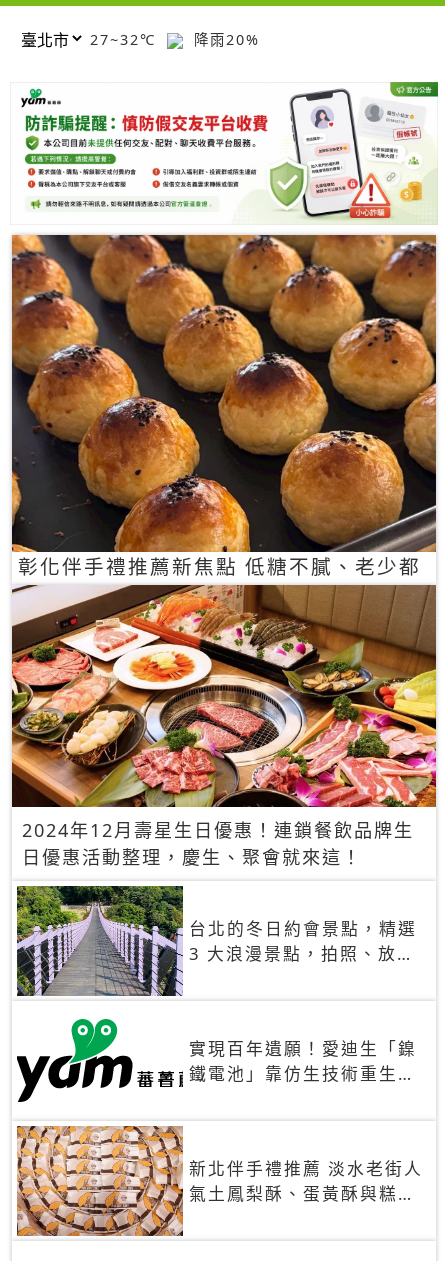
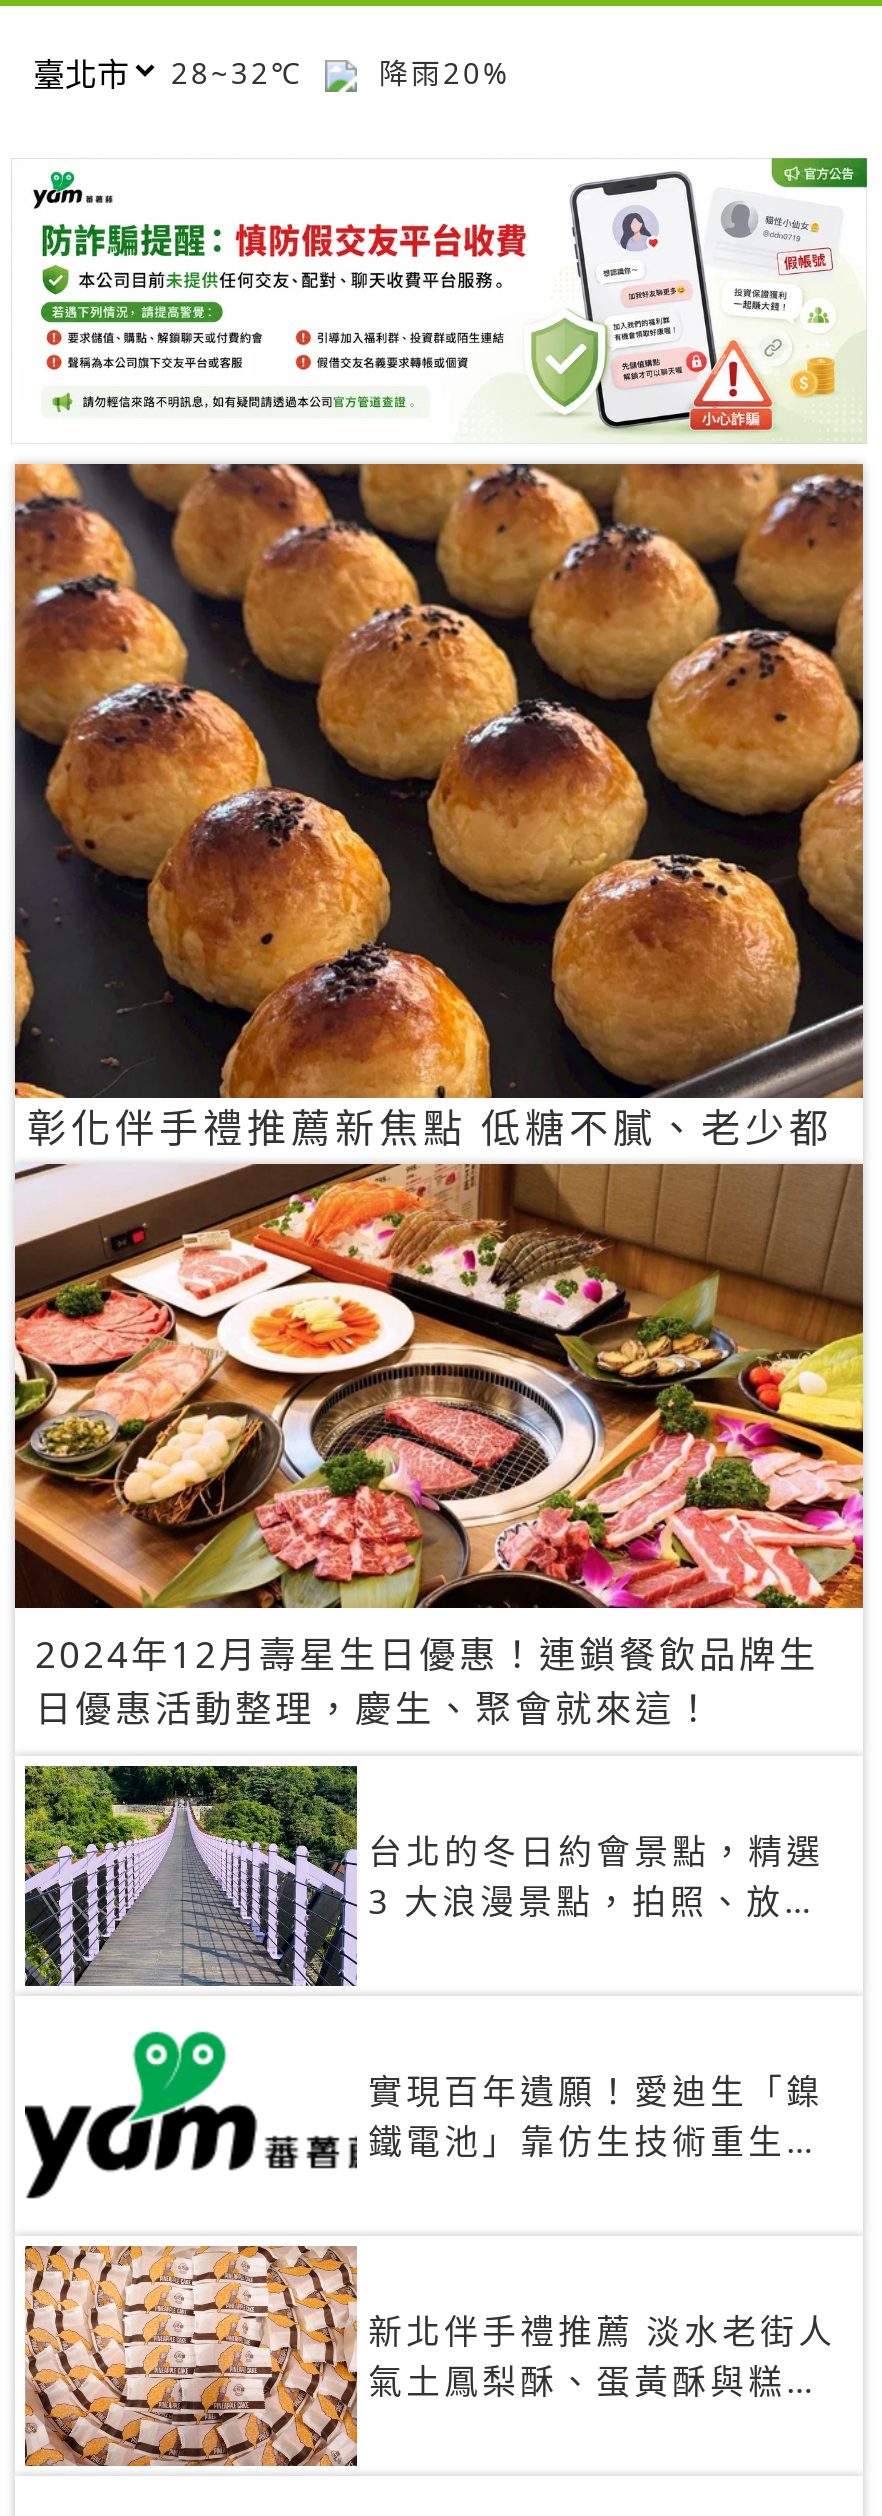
- 27~32℃ 降雨20%
+ 28~32℃ 降雨20%
